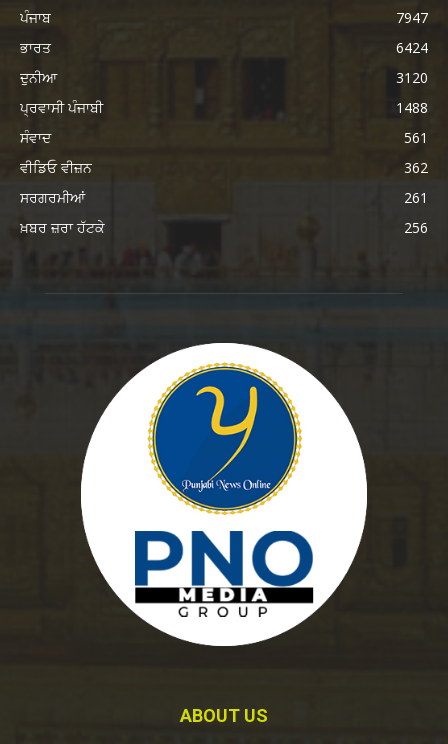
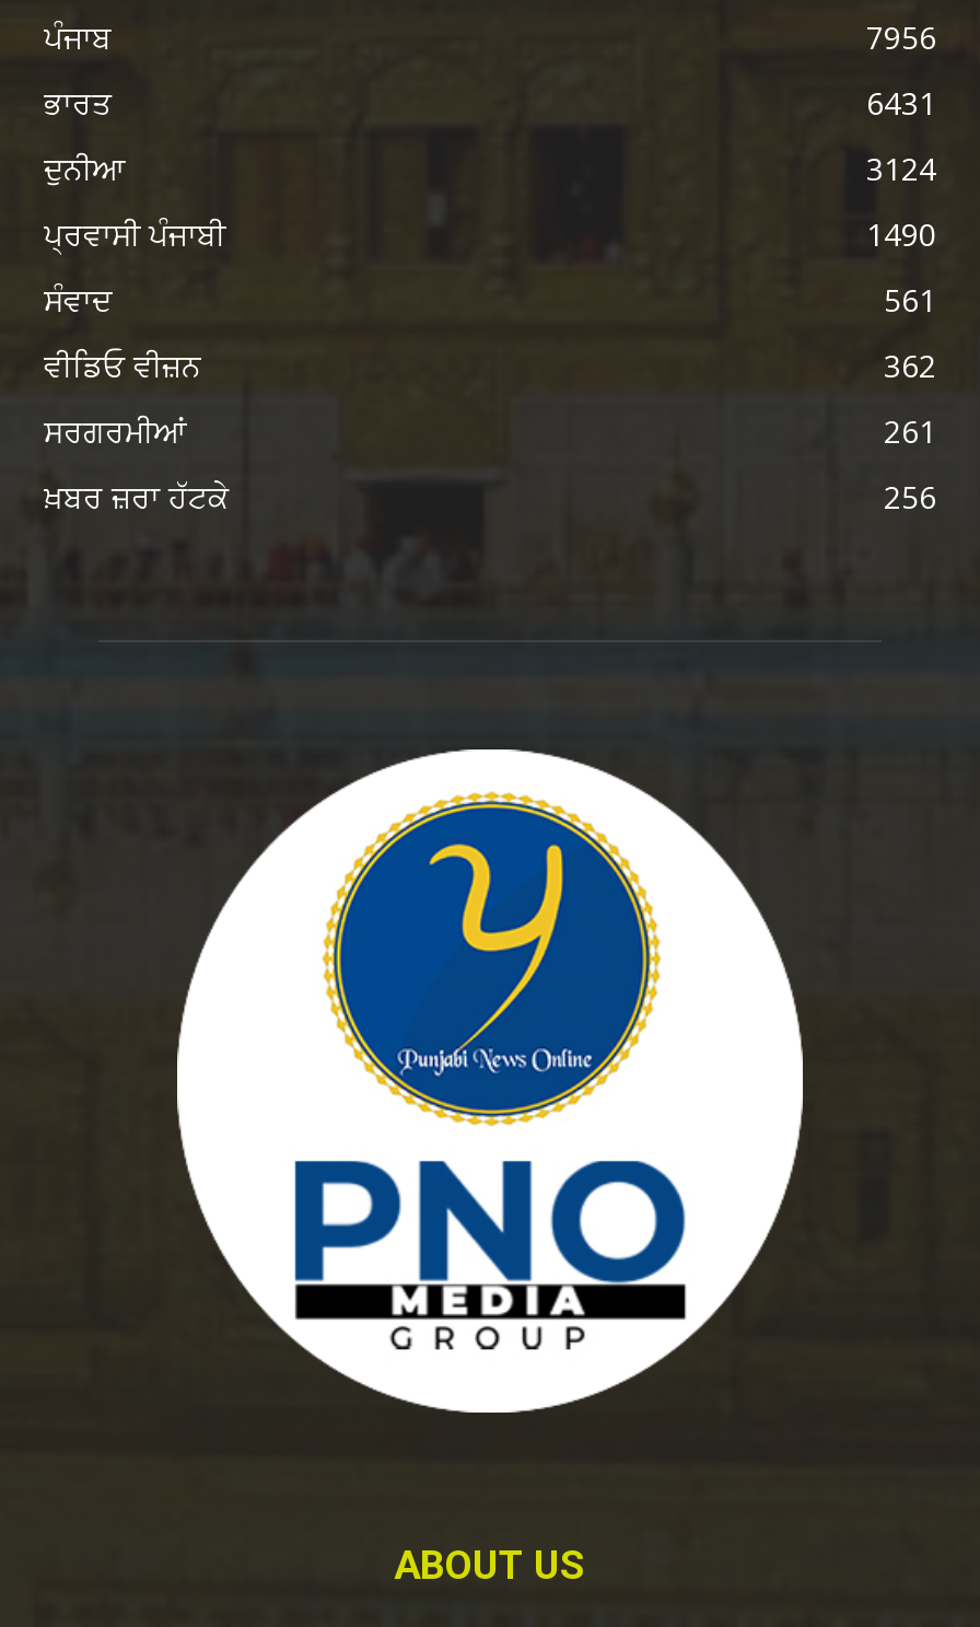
- 7947
+ 7956

- 6424
+ 6431

- 3120
+ 3124

- 1488
+ 1490
